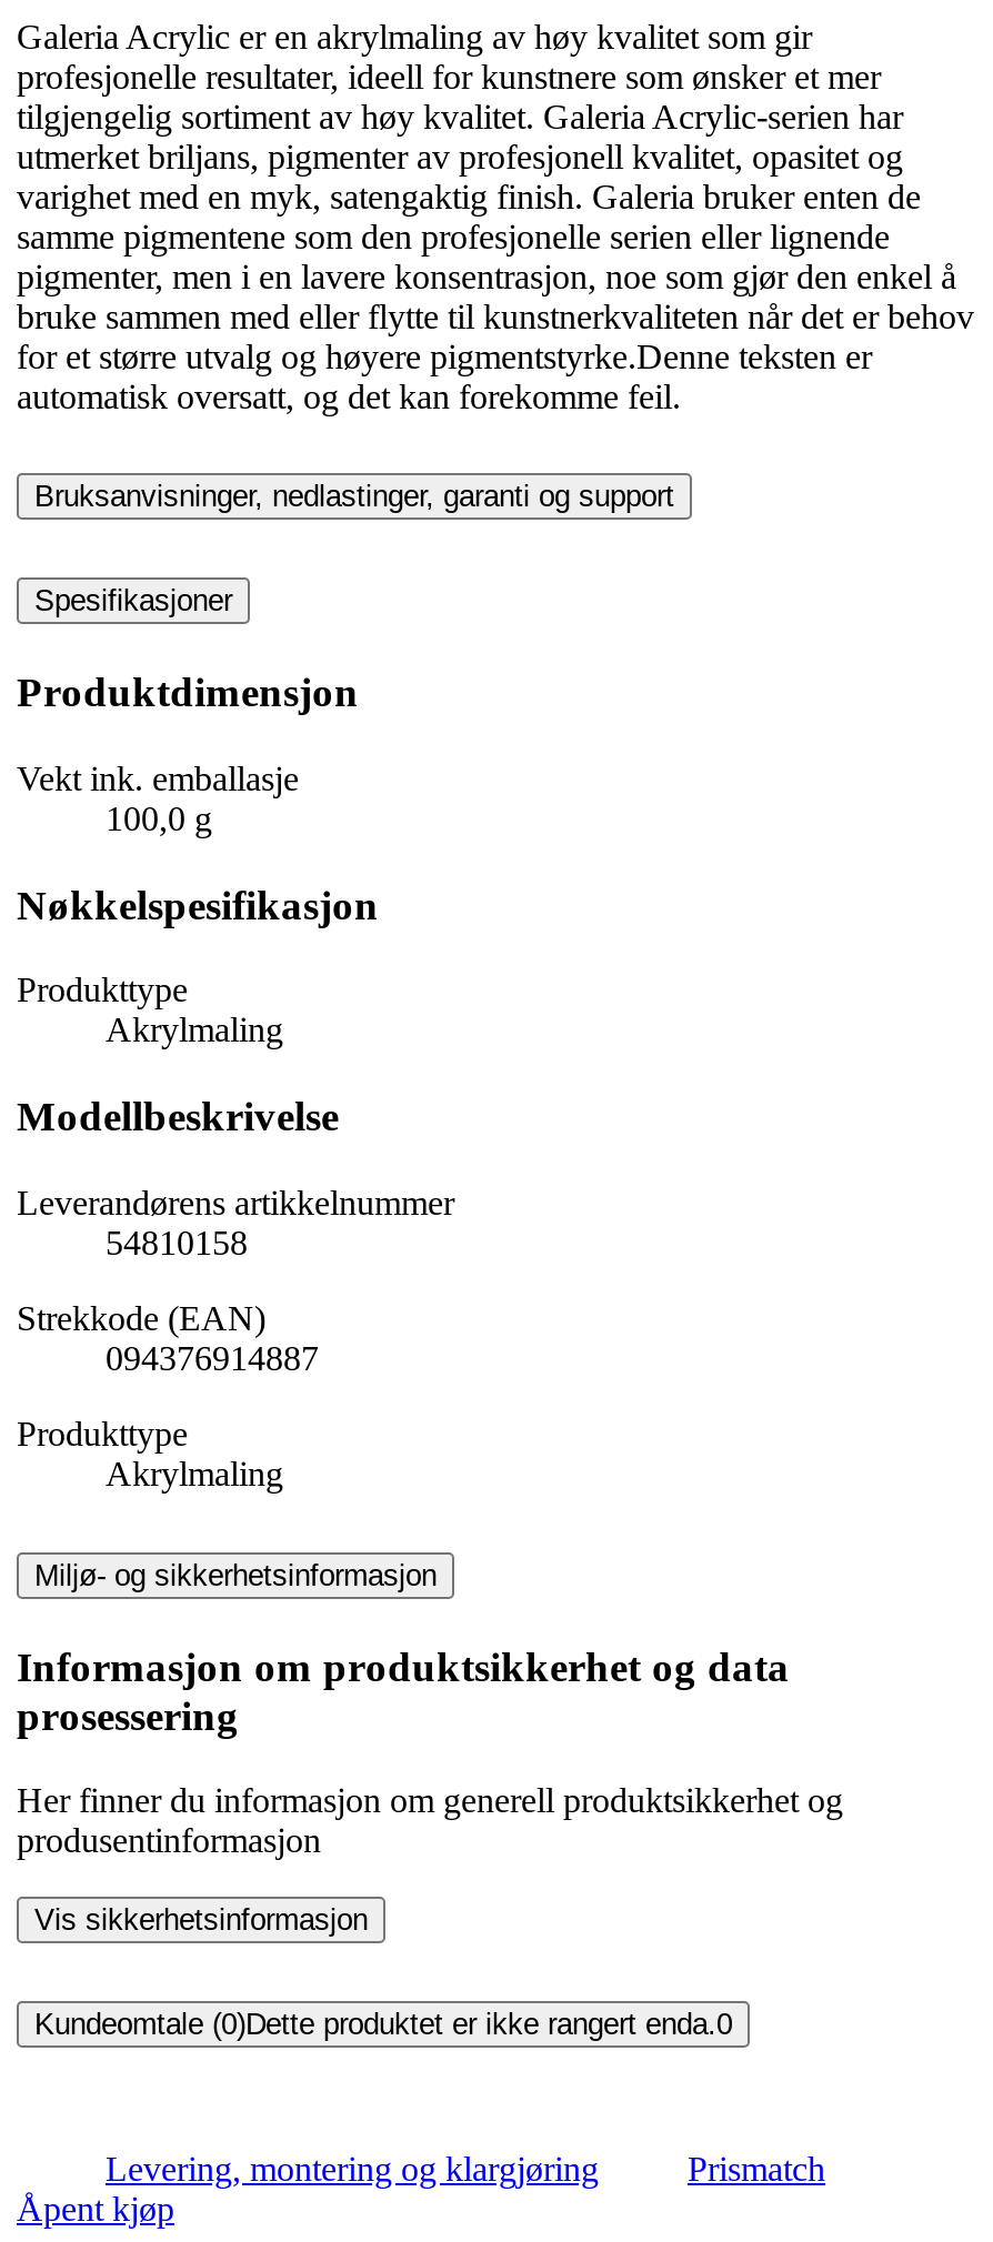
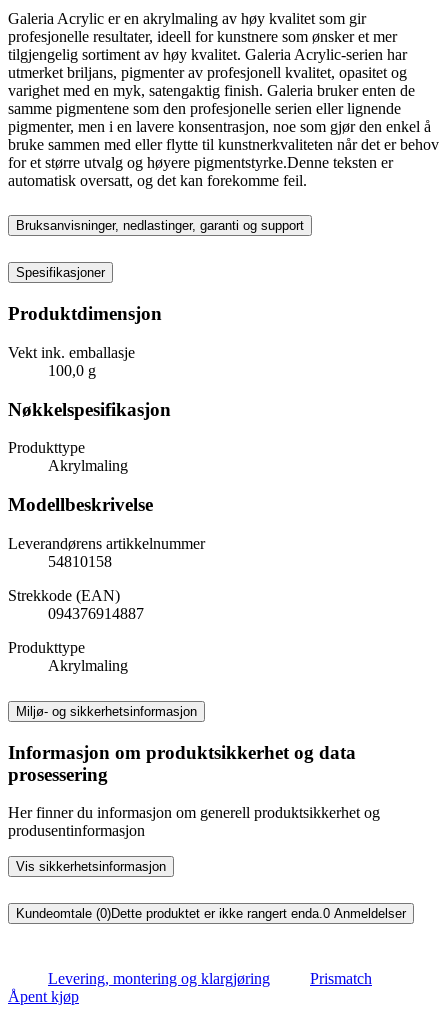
- Kundeomtale (0)Dette produktet er ikke rangert enda.0
+ Kundeomtale (0)Dette produktet er ikke rangert enda.0 Anmeldelser
